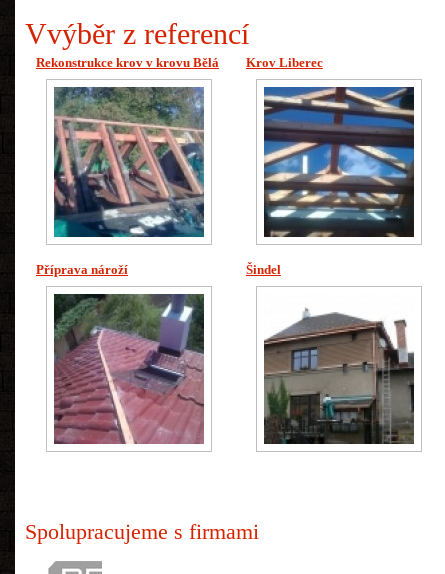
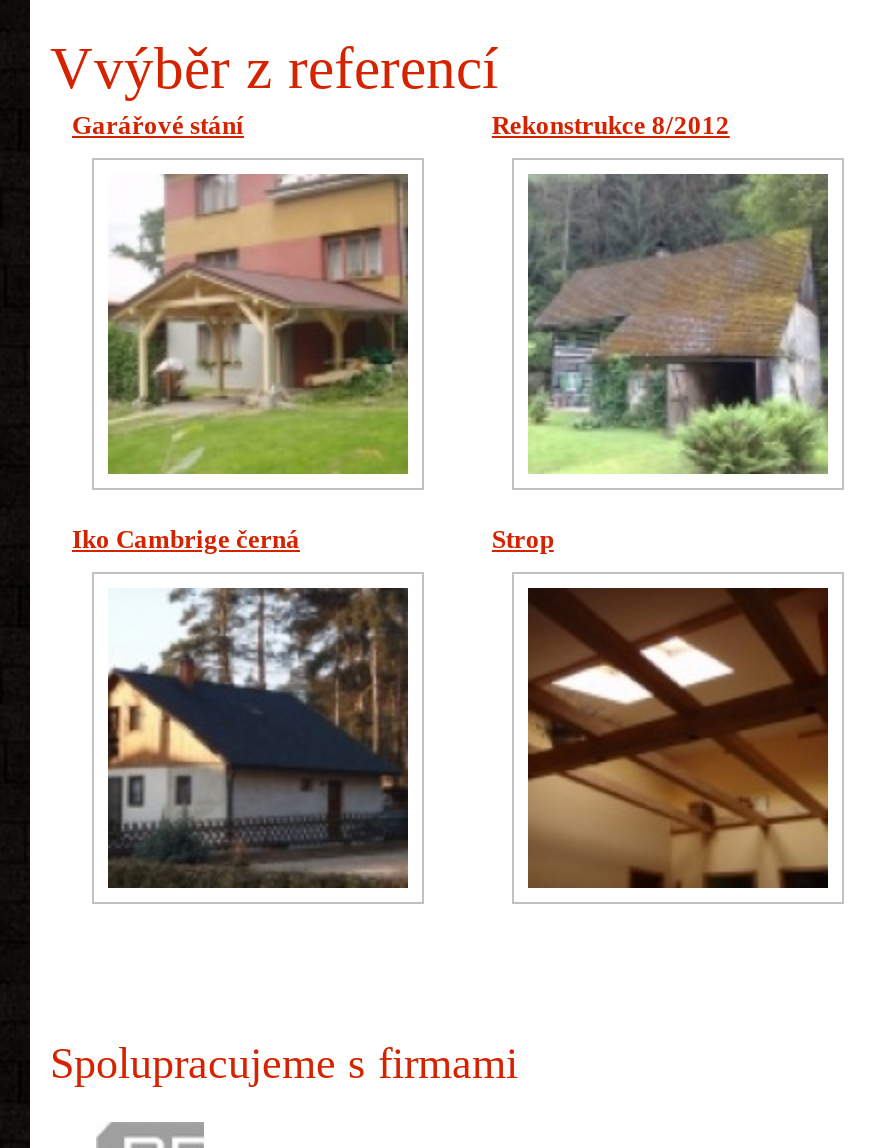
- Rekonstrukce krov v krovu Bělá
- Krov Liberec
+ Garářové stání
+ Rekonstrukce 8/2012

- [image]
- Příprava nároží
- Šindel
+ [image]
+ Iko Cambrige černá
+ Strop

- [image]
+ [image]

- [image]
+ [image]

- [image]
+ [image]
